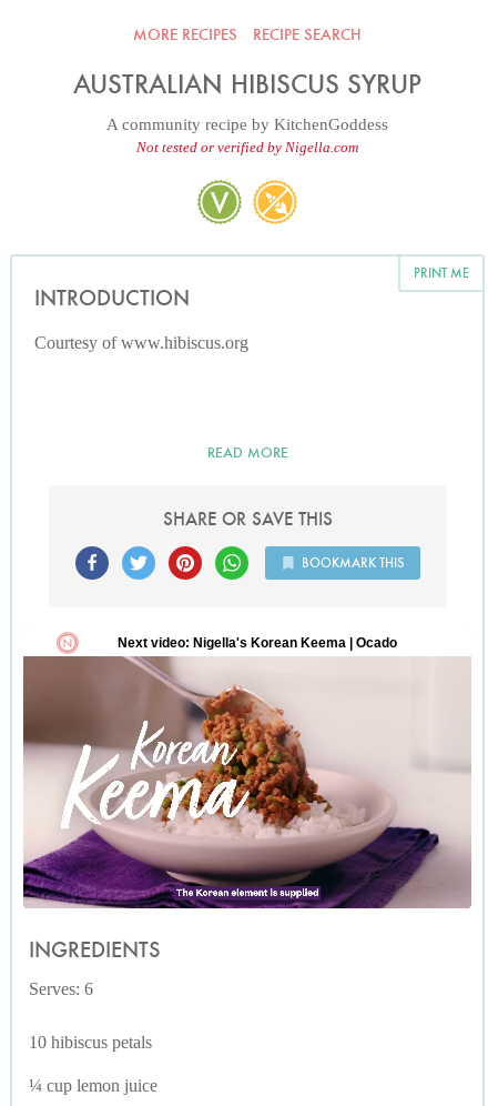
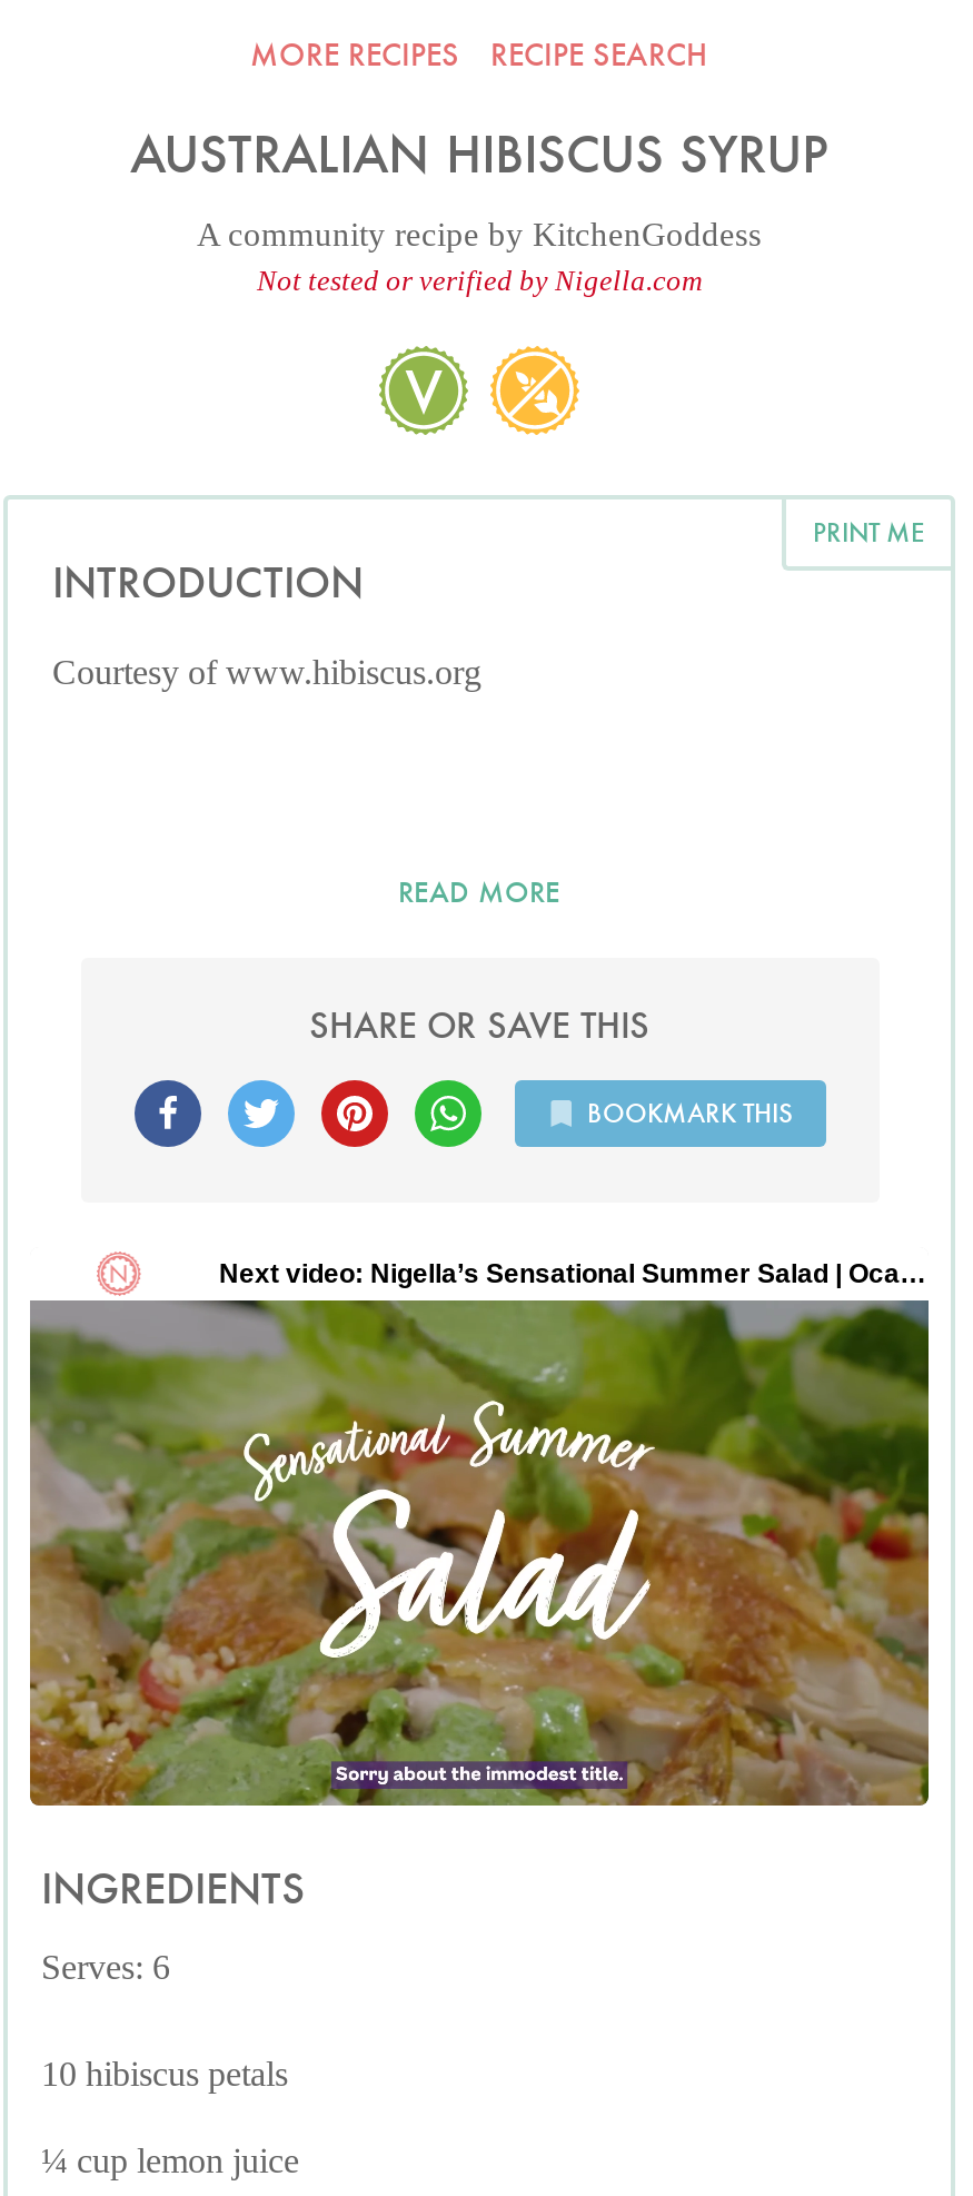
- [image]
+ [image]
